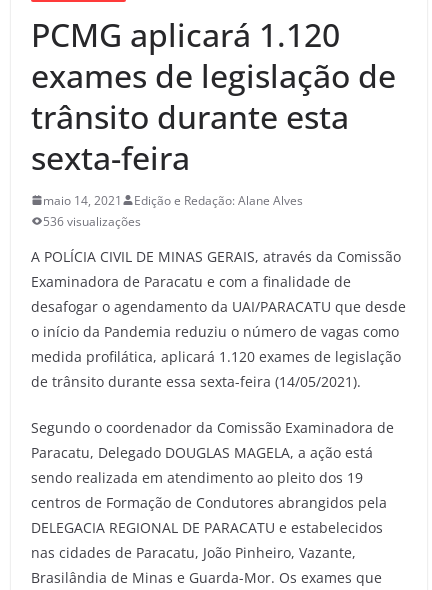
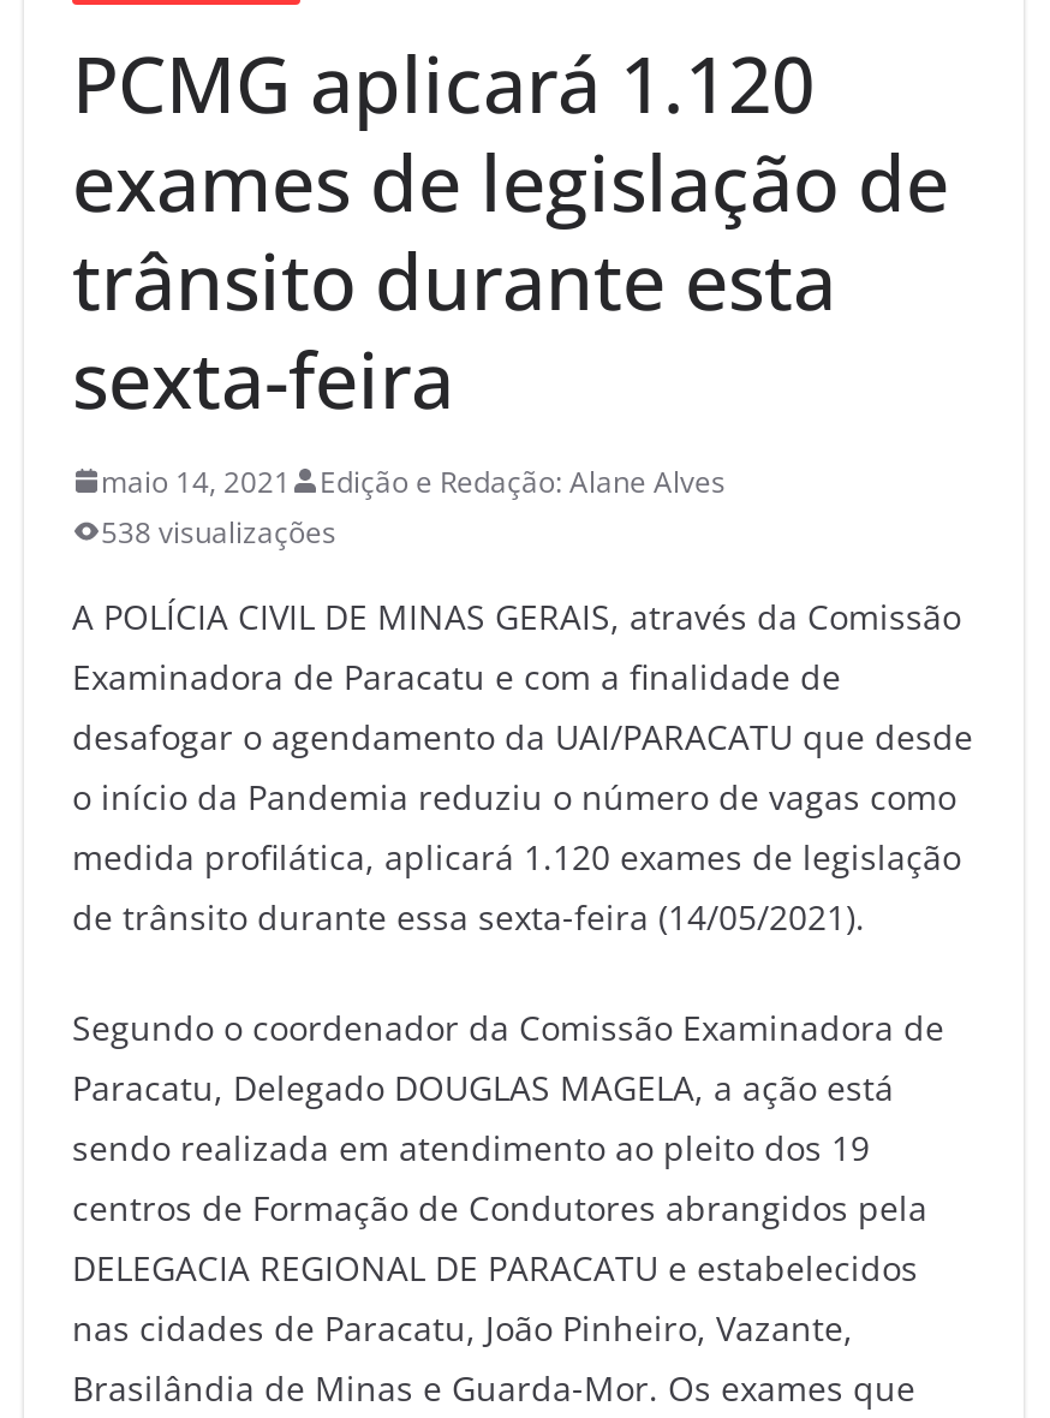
- 536 visualizações
+ 538 visualizações
